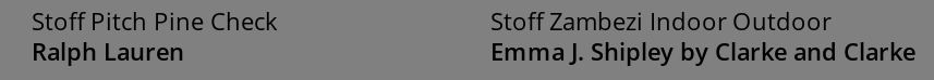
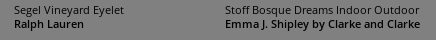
- Stoff Pitch Pine Check
+ Segel Vineyard Eyelet

- Stoff Zambezi Indoor Outdoor
+ Stoff Bosque Dreams Indoor Outdoor
